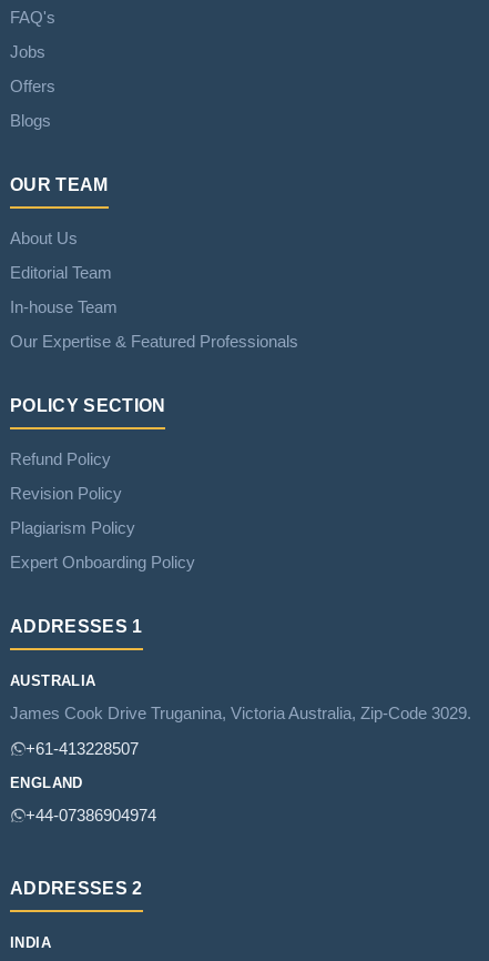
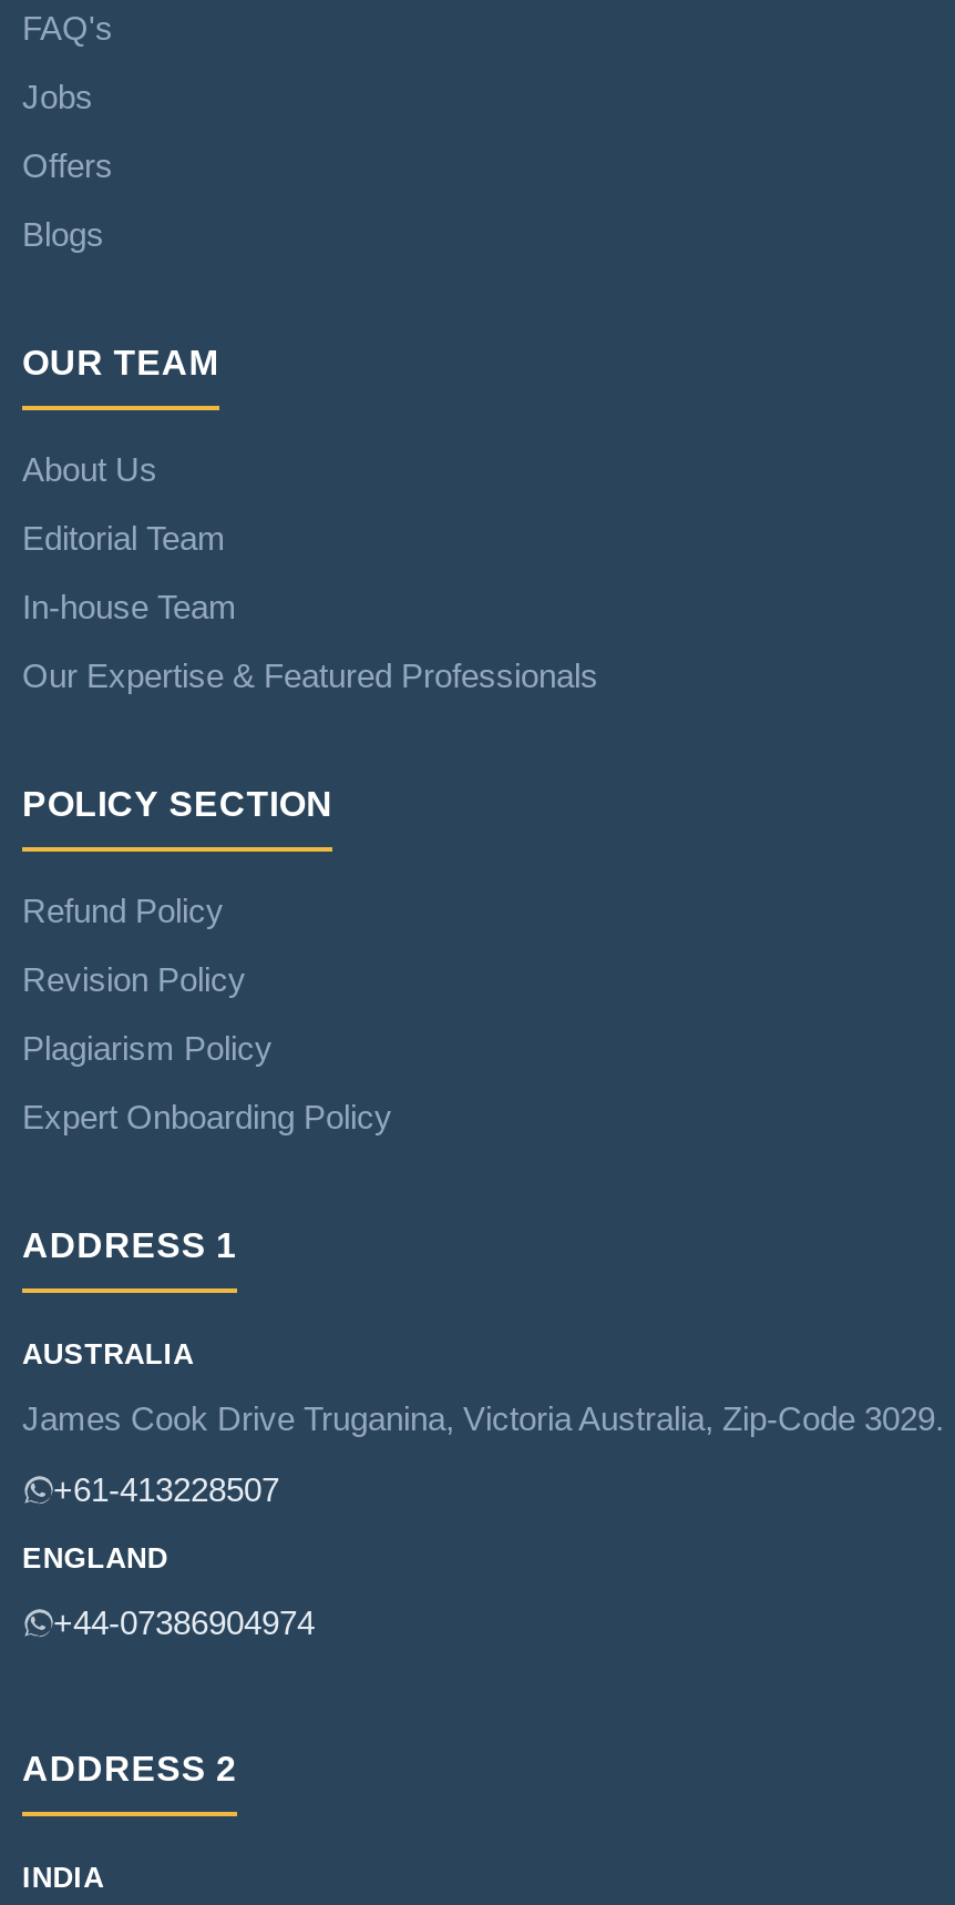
- ADDRESSES 1
+ ADDRESS 1

- ADDRESSES 2
+ ADDRESS 2
